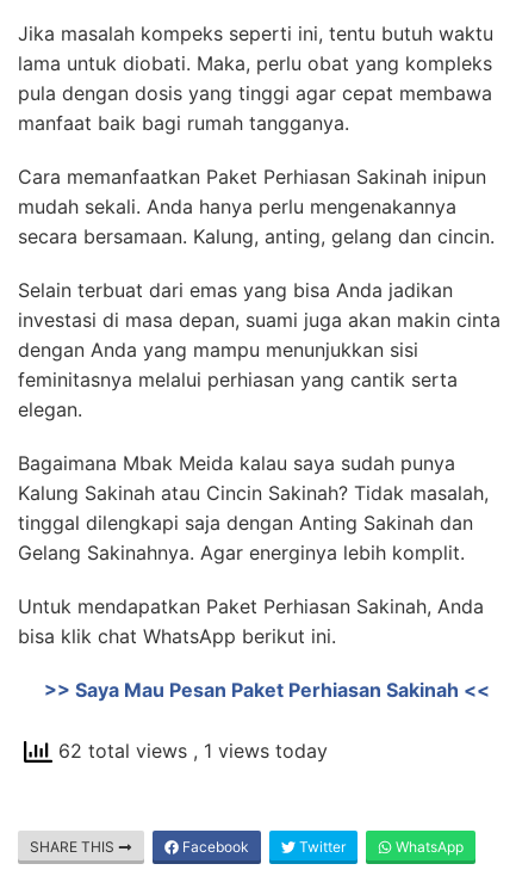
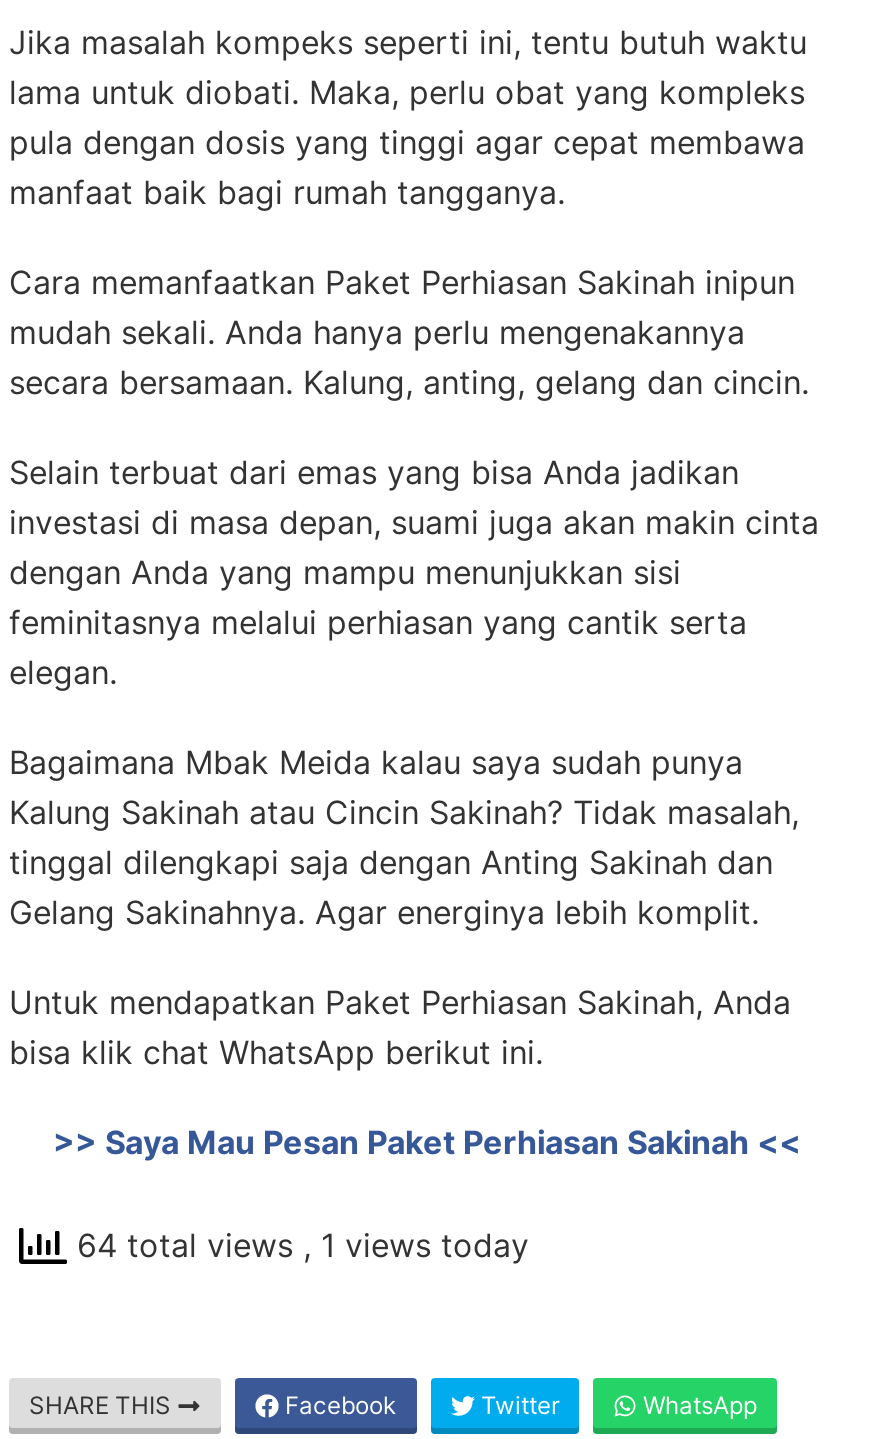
- 62 total views, 1 views today
+ 64 total views, 1 views today
